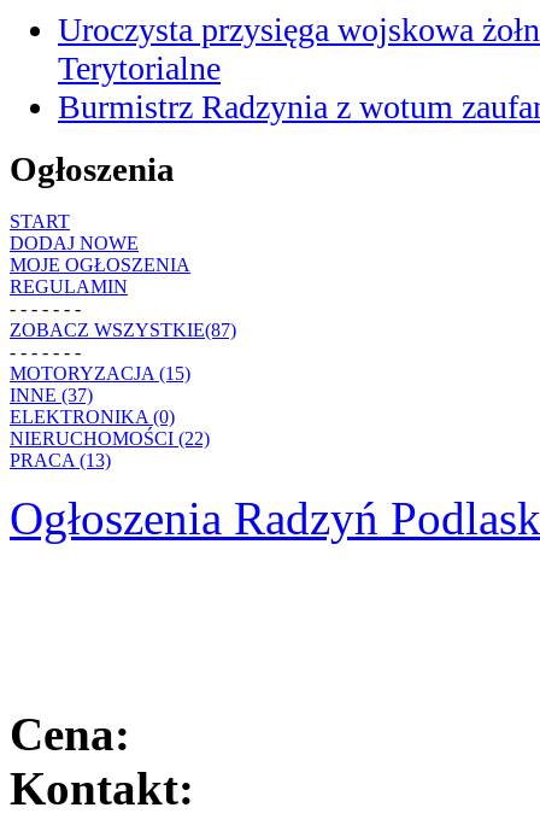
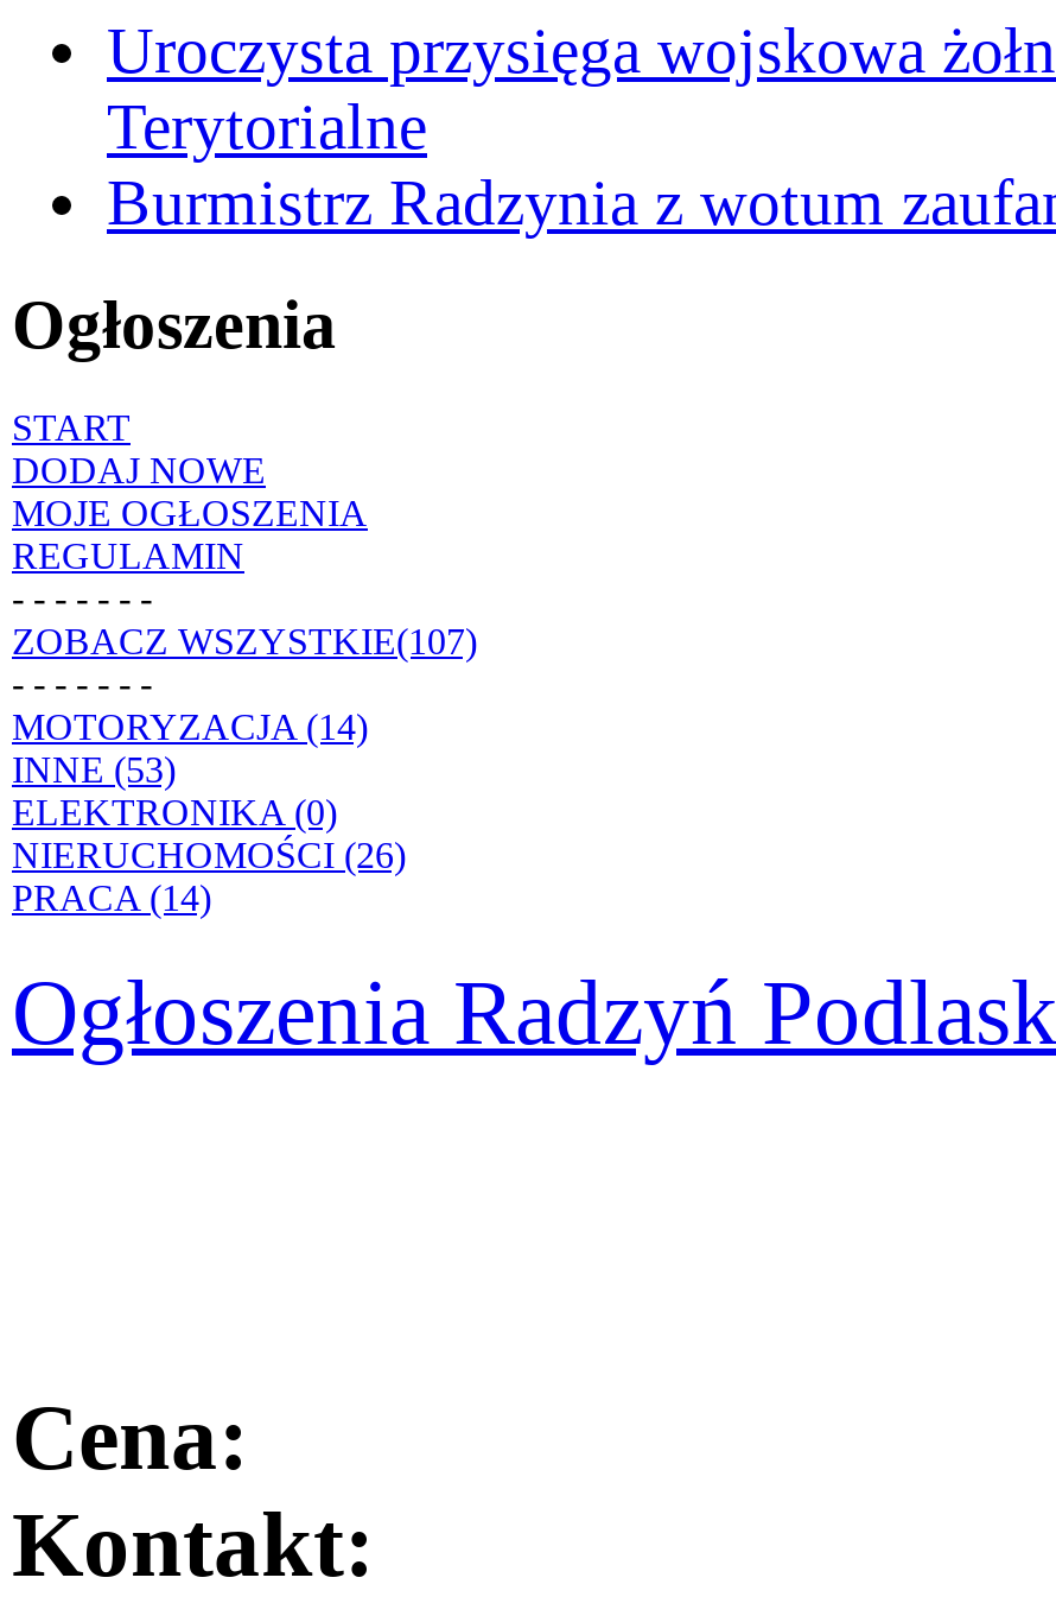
- ZOBACZ WSZYSTKIE(87)
+ ZOBACZ WSZYSTKIE(107)

- MOTORYZACJA (15)
+ MOTORYZACJA (14)

- INNE (37)
+ INNE (53)

- NIERUCHOMOŚCI (22)
+ NIERUCHOMOŚCI (26)

- PRACA (13)
+ PRACA (14)
